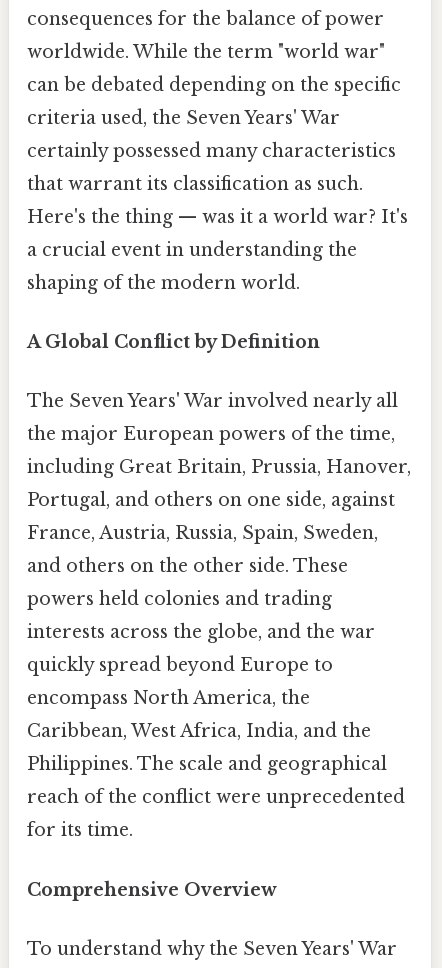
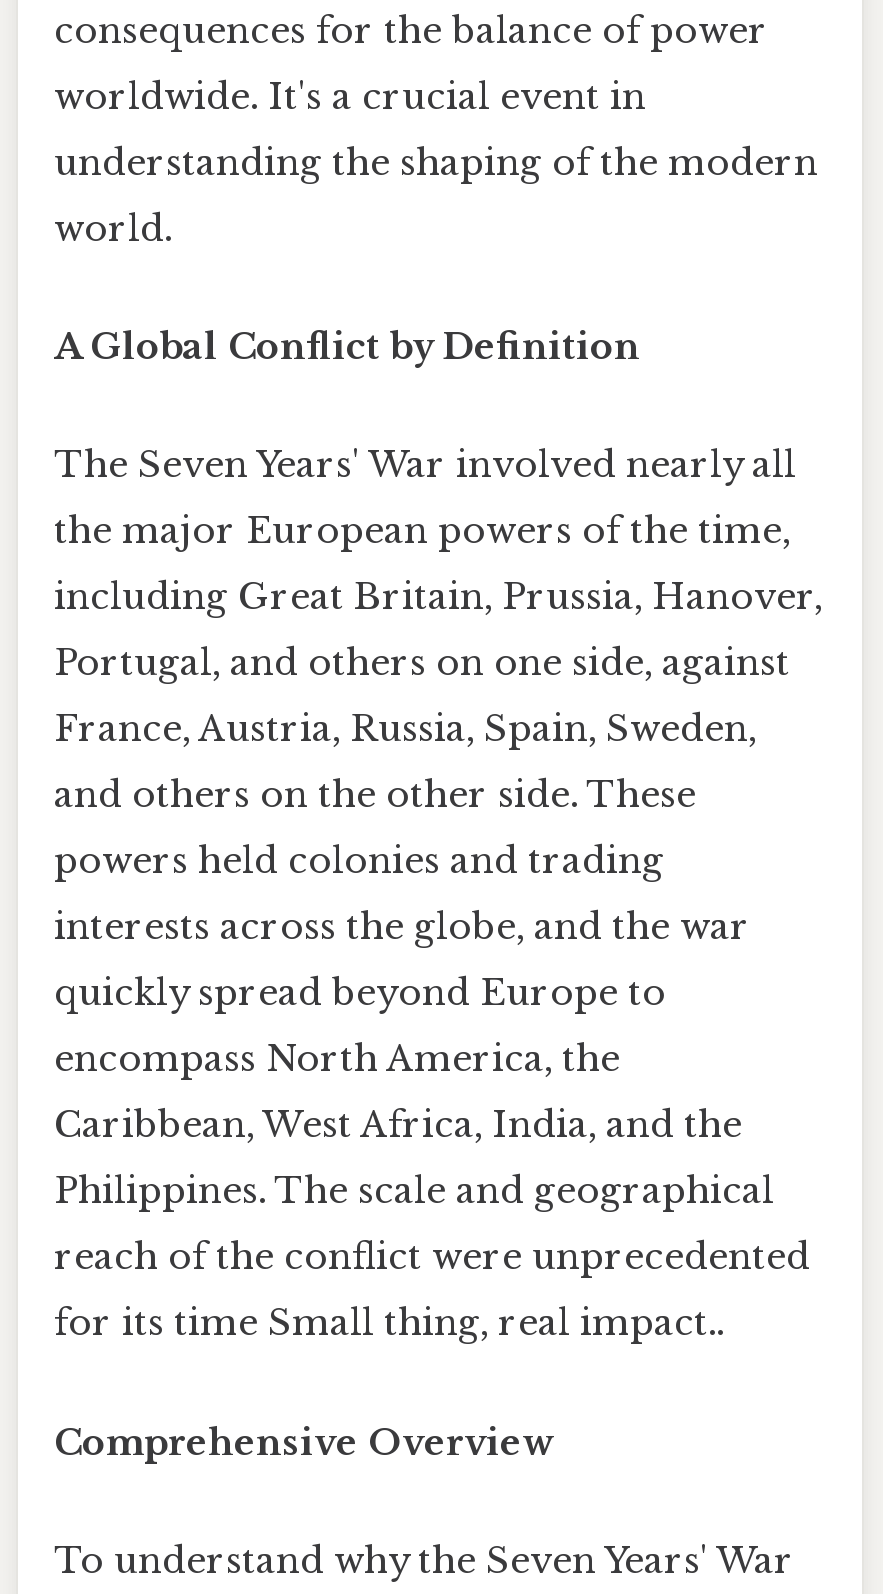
- worldwide. While the term "world war"
- can be debated depending on the specific
- criteria used, the Seven Years' War
- certainly possessed many characteristics
- that warrant its classification as such.
- Here's the thing — was it a world war? It's
- a crucial event in understanding the
- shaping of the modern world.
+ worldwide. It's a crucial event in
+ understanding the shaping of the modern
+ world.

- for its time.
+ for its time Small thing, real impact..
